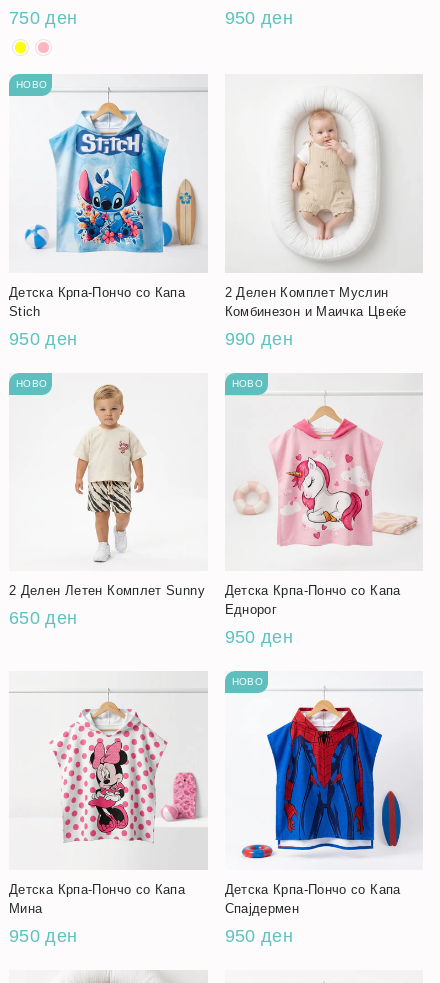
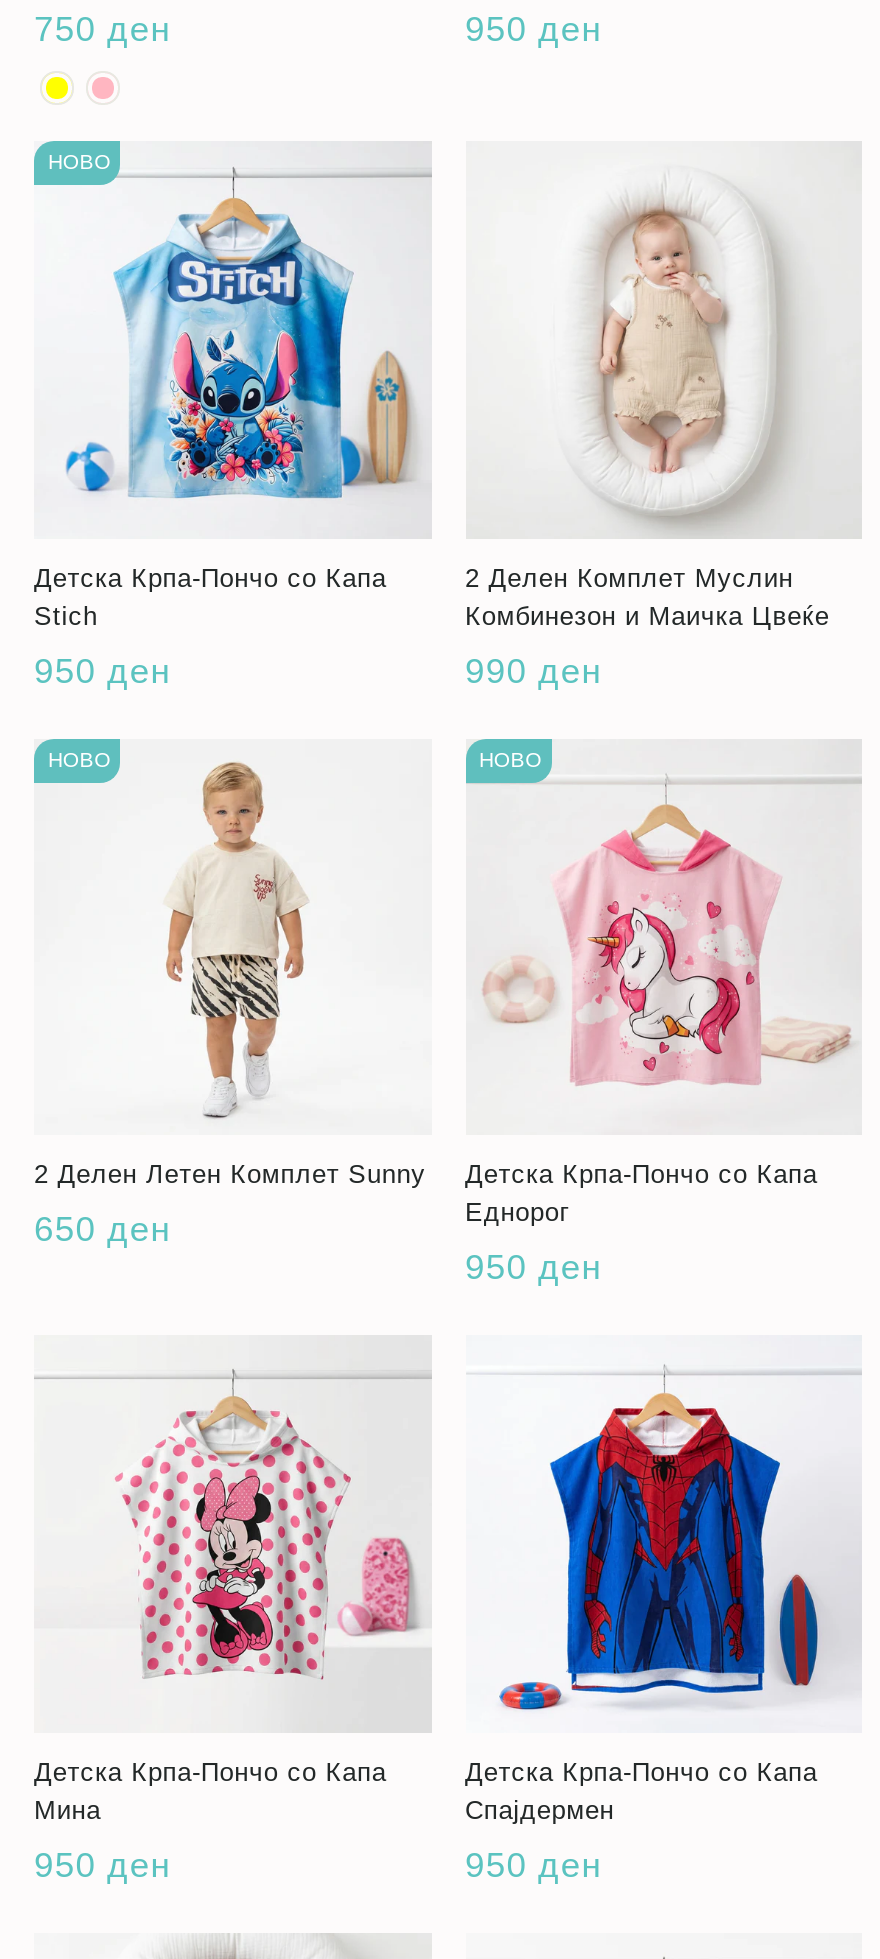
- НОВО
